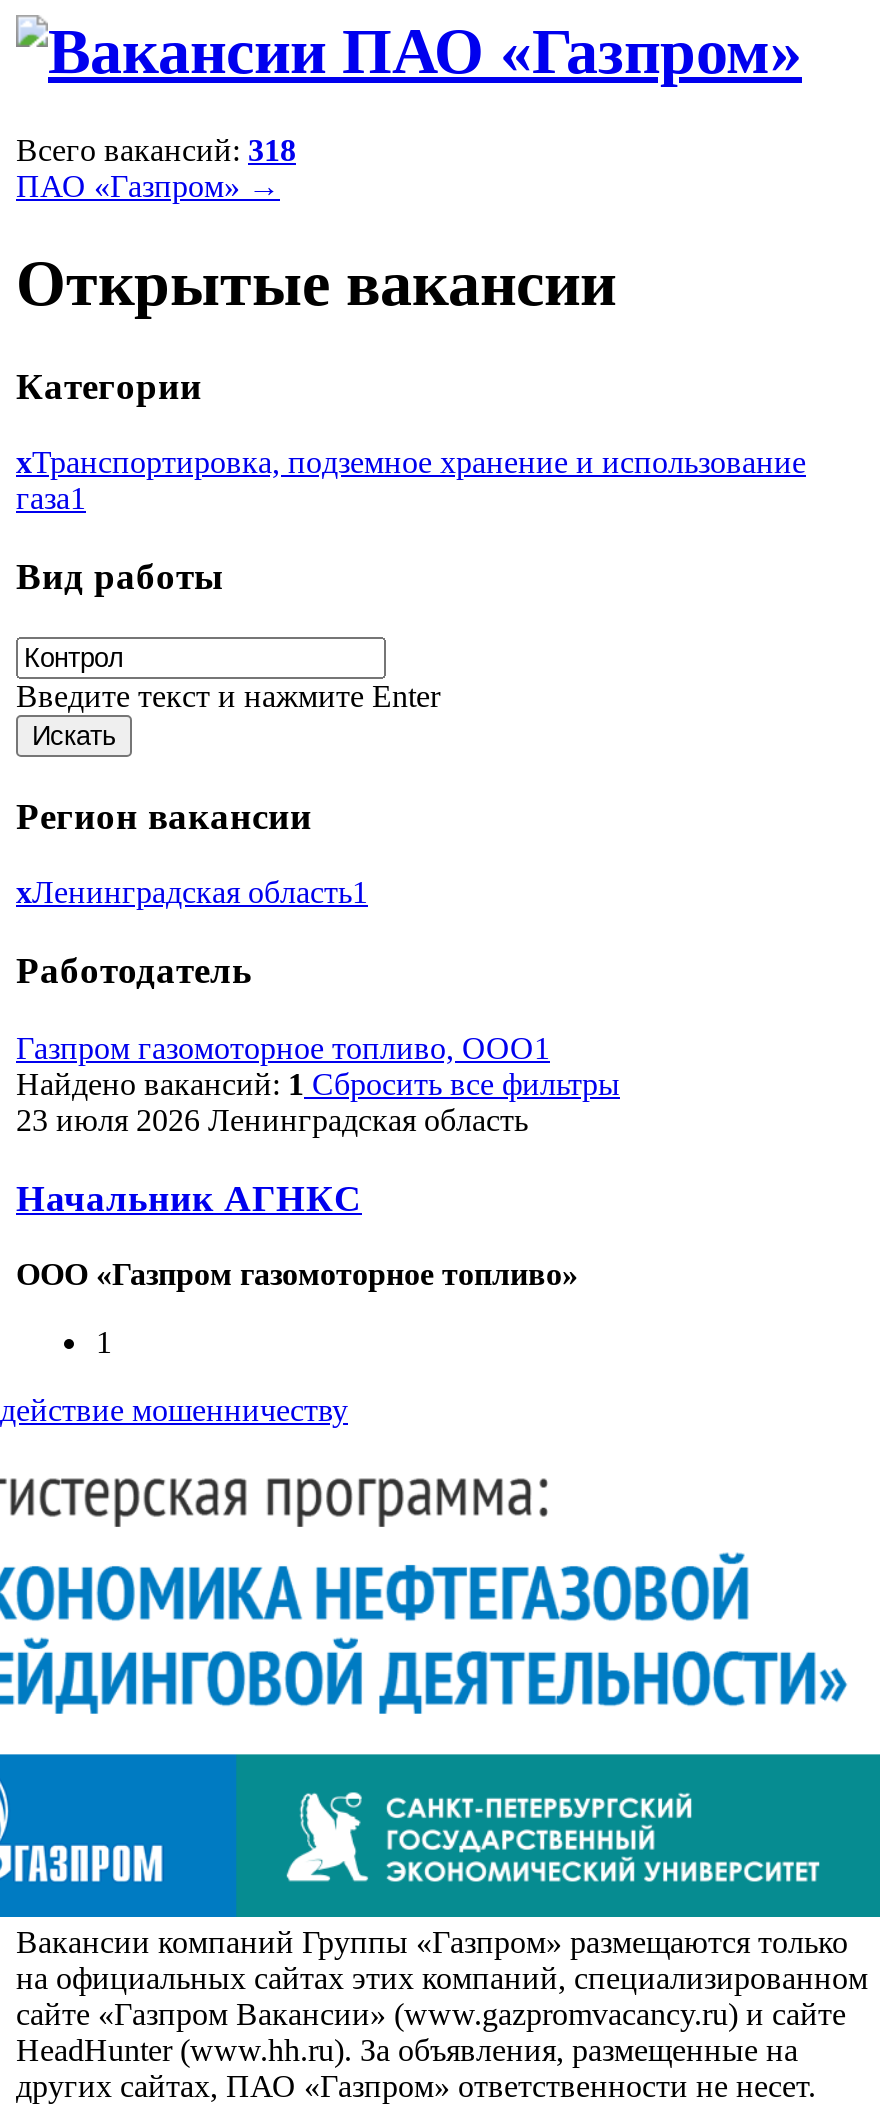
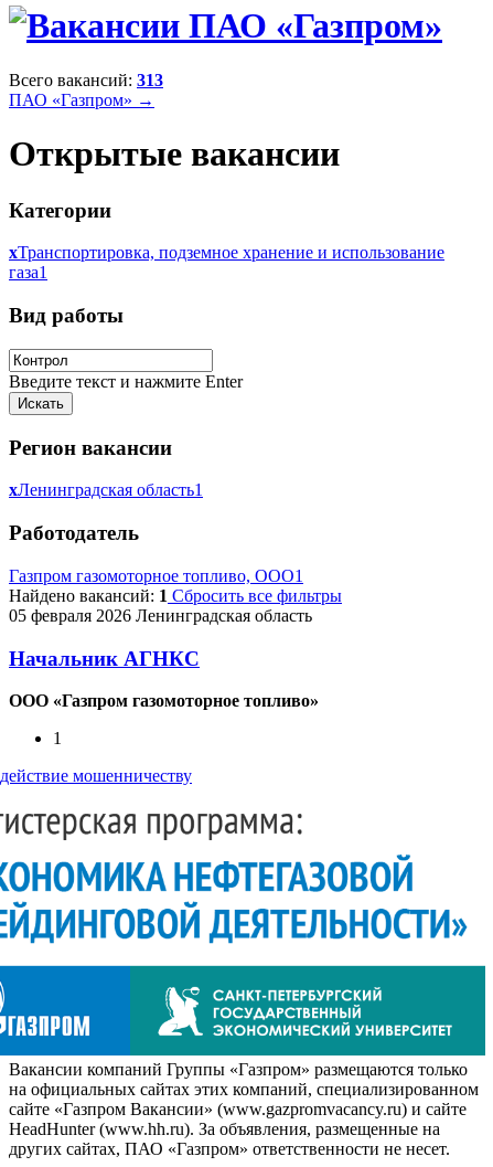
- Всего вакансий: 318
+ Всего вакансий: 313

- 23 июля 2026 Ленинградская область
+ 05 февраля 2026 Ленинградская область
